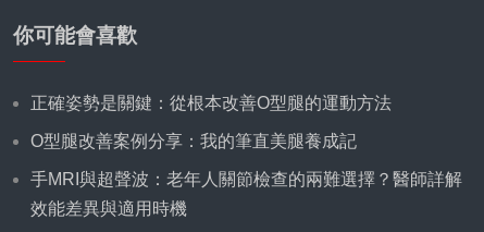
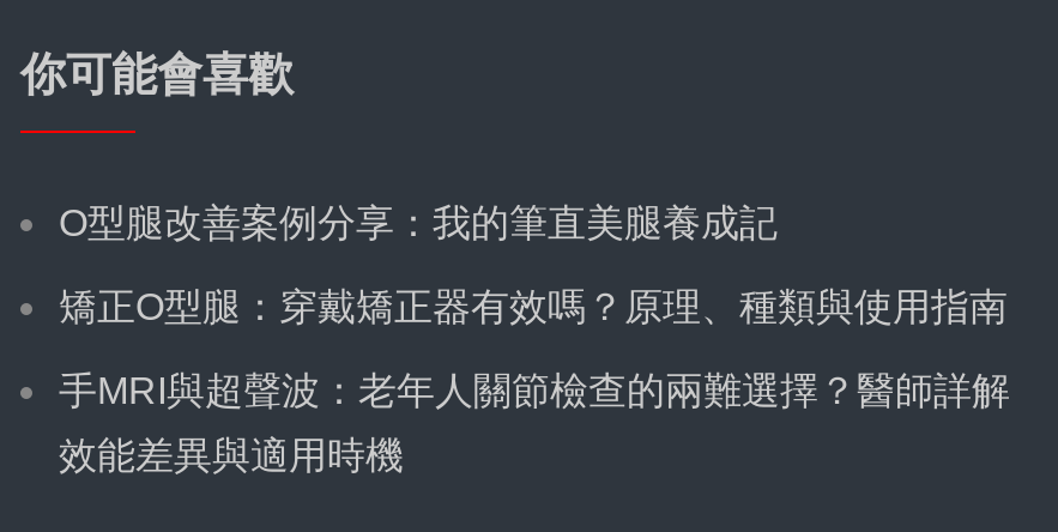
- 正確姿勢是關鍵：從根本改善O型腿的運動方法

moved up: O型腿改善案例分享：我的筆直美腿養成記

+ 矯正O型腿：穿戴矯正器有效嗎？原理、種類與使用指南
